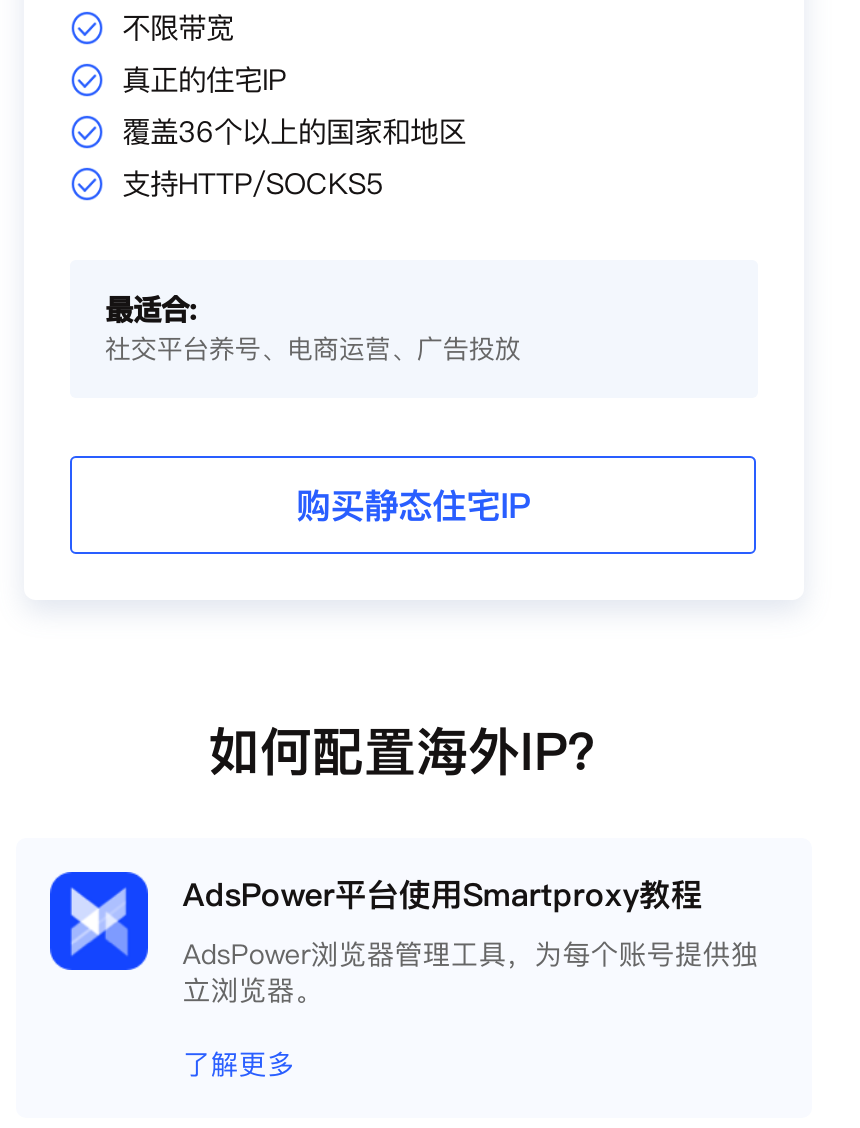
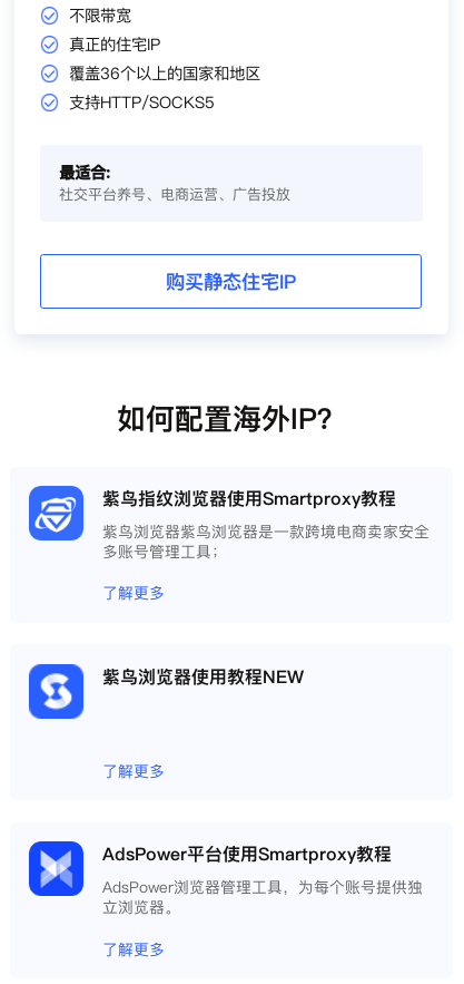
+ [image]

+ [image]
+ 紫鸟指纹浏览器使用Smartproxy教程
+ 紫鸟浏览器紫鸟浏览器是一款跨境电商卖家安全
+ 多账号管理工具；
+ 了解更多
+ 紫鸟浏览器使用教程NEW

+ 了解更多
